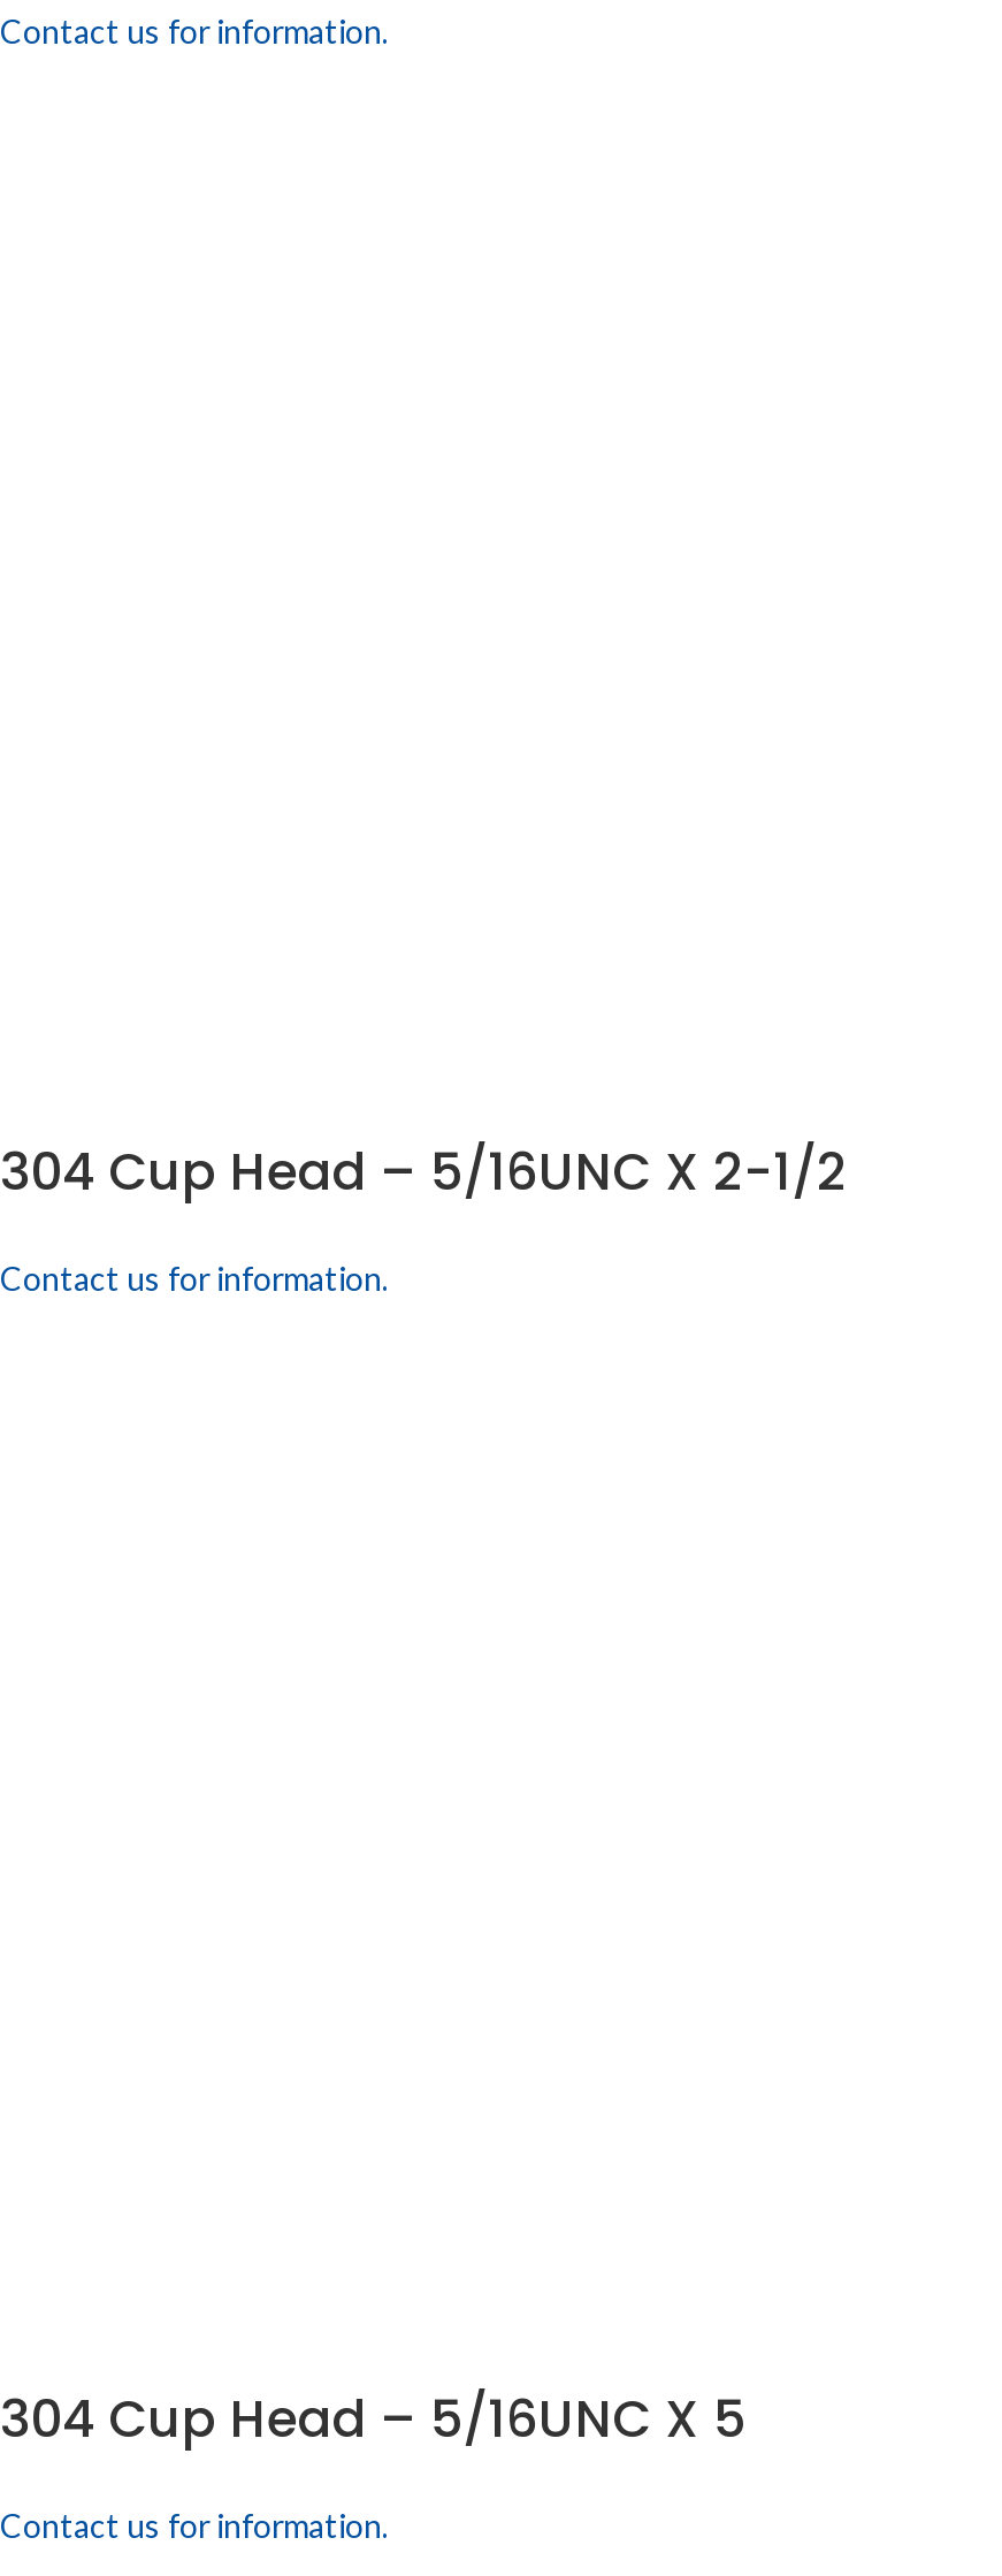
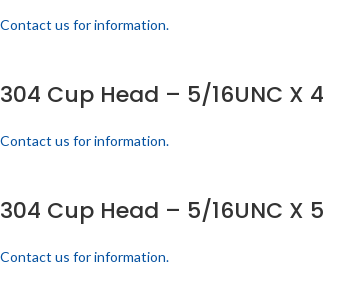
- 304 Cup Head – 5/16UNC X 2-1/2
+ 304 Cup Head – 5/16UNC X 4
